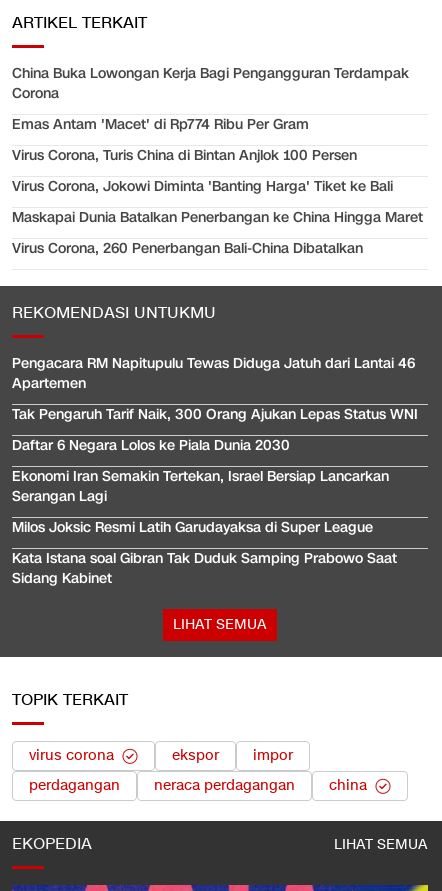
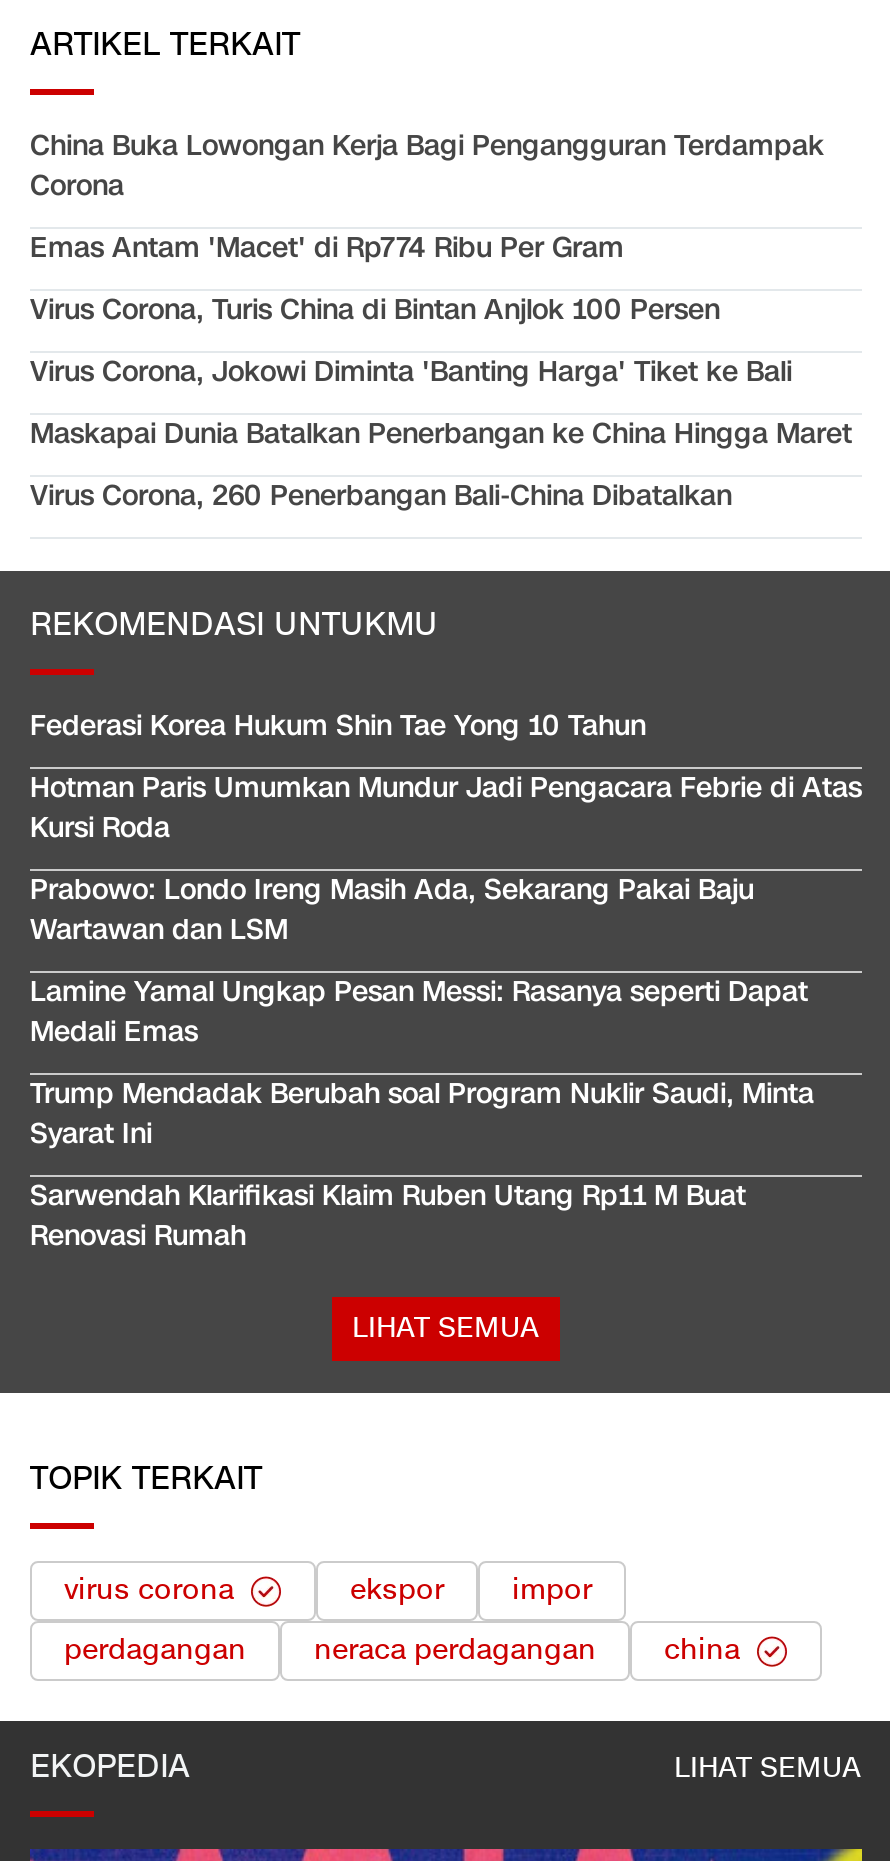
- Pengacara RM Napitupulu Tewas Diduga Jatuh dari Lantai 46
- Apartemen
+ Federasi Korea Hukum Shin Tae Yong 10 Tahun

- Tak Pengaruh Tarif Naik, 300 Orang Ajukan Lepas Status WNI
+ Hotman Paris Umumkan Mundur Jadi Pengacara Febrie di Atas
+ Kursi Roda

- Daftar 6 Negara Lolos ke Piala Dunia 2030
+ Prabowo: Londo Ireng Masih Ada, Sekarang Pakai Baju
+ Wartawan dan LSM

- Ekonomi Iran Semakin Tertekan, Israel Bersiap Lancarkan
- Serangan Lagi
+ Lamine Yamal Ungkap Pesan Messi: Rasanya seperti Dapat
+ Medali Emas

- Milos Joksic Resmi Latih Garudayaksa di Super League
+ Trump Mendadak Berubah soal Program Nuklir Saudi, Minta
+ Syarat Ini

- Kata Istana soal Gibran Tak Duduk Samping Prabowo Saat
- Sidang Kabinet
+ Sarwendah Klarifikasi Klaim Ruben Utang Rp11 M Buat
+ Renovasi Rumah
